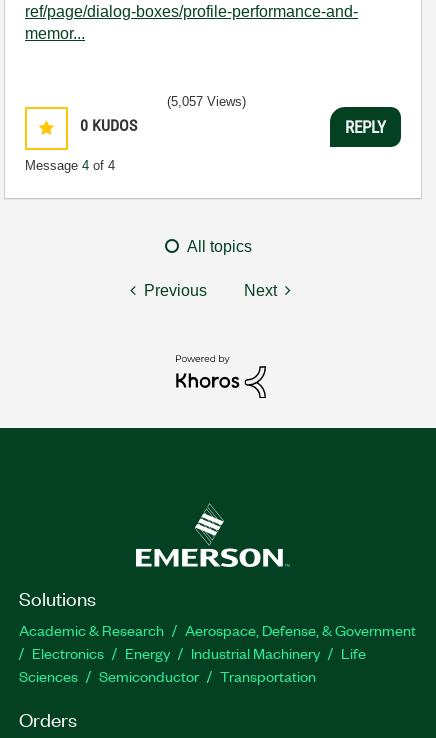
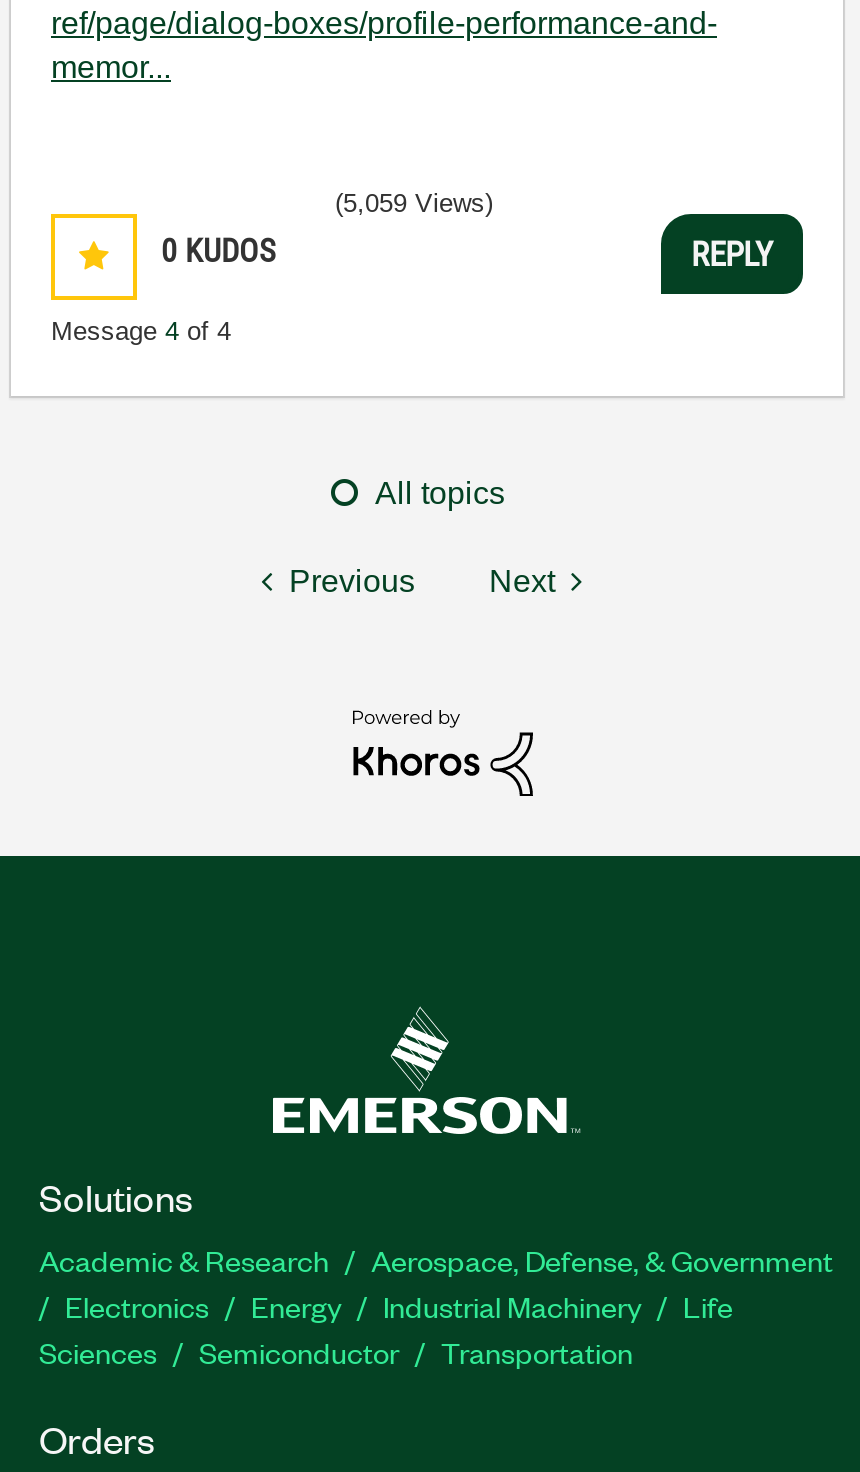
- (5,057 Views)
+ (5,059 Views)
